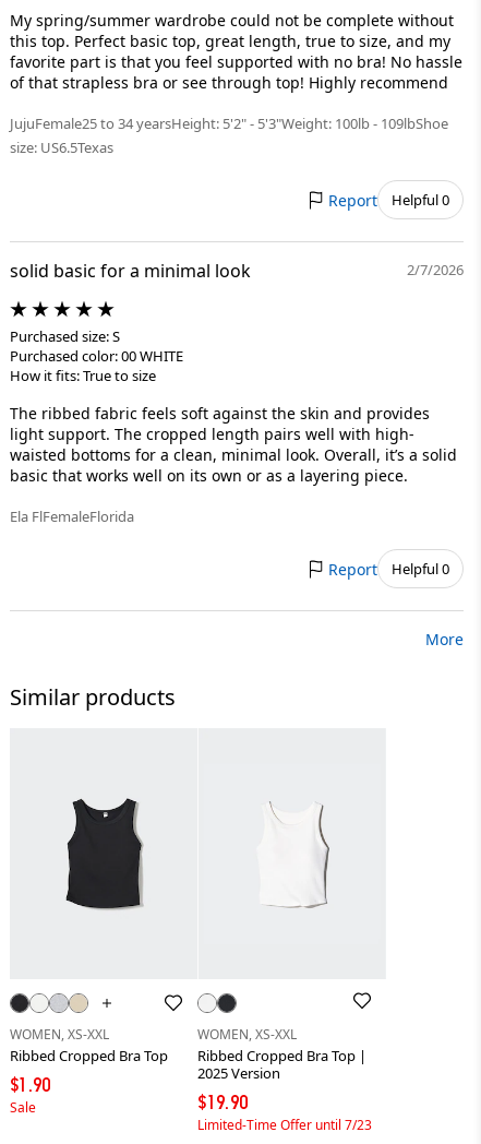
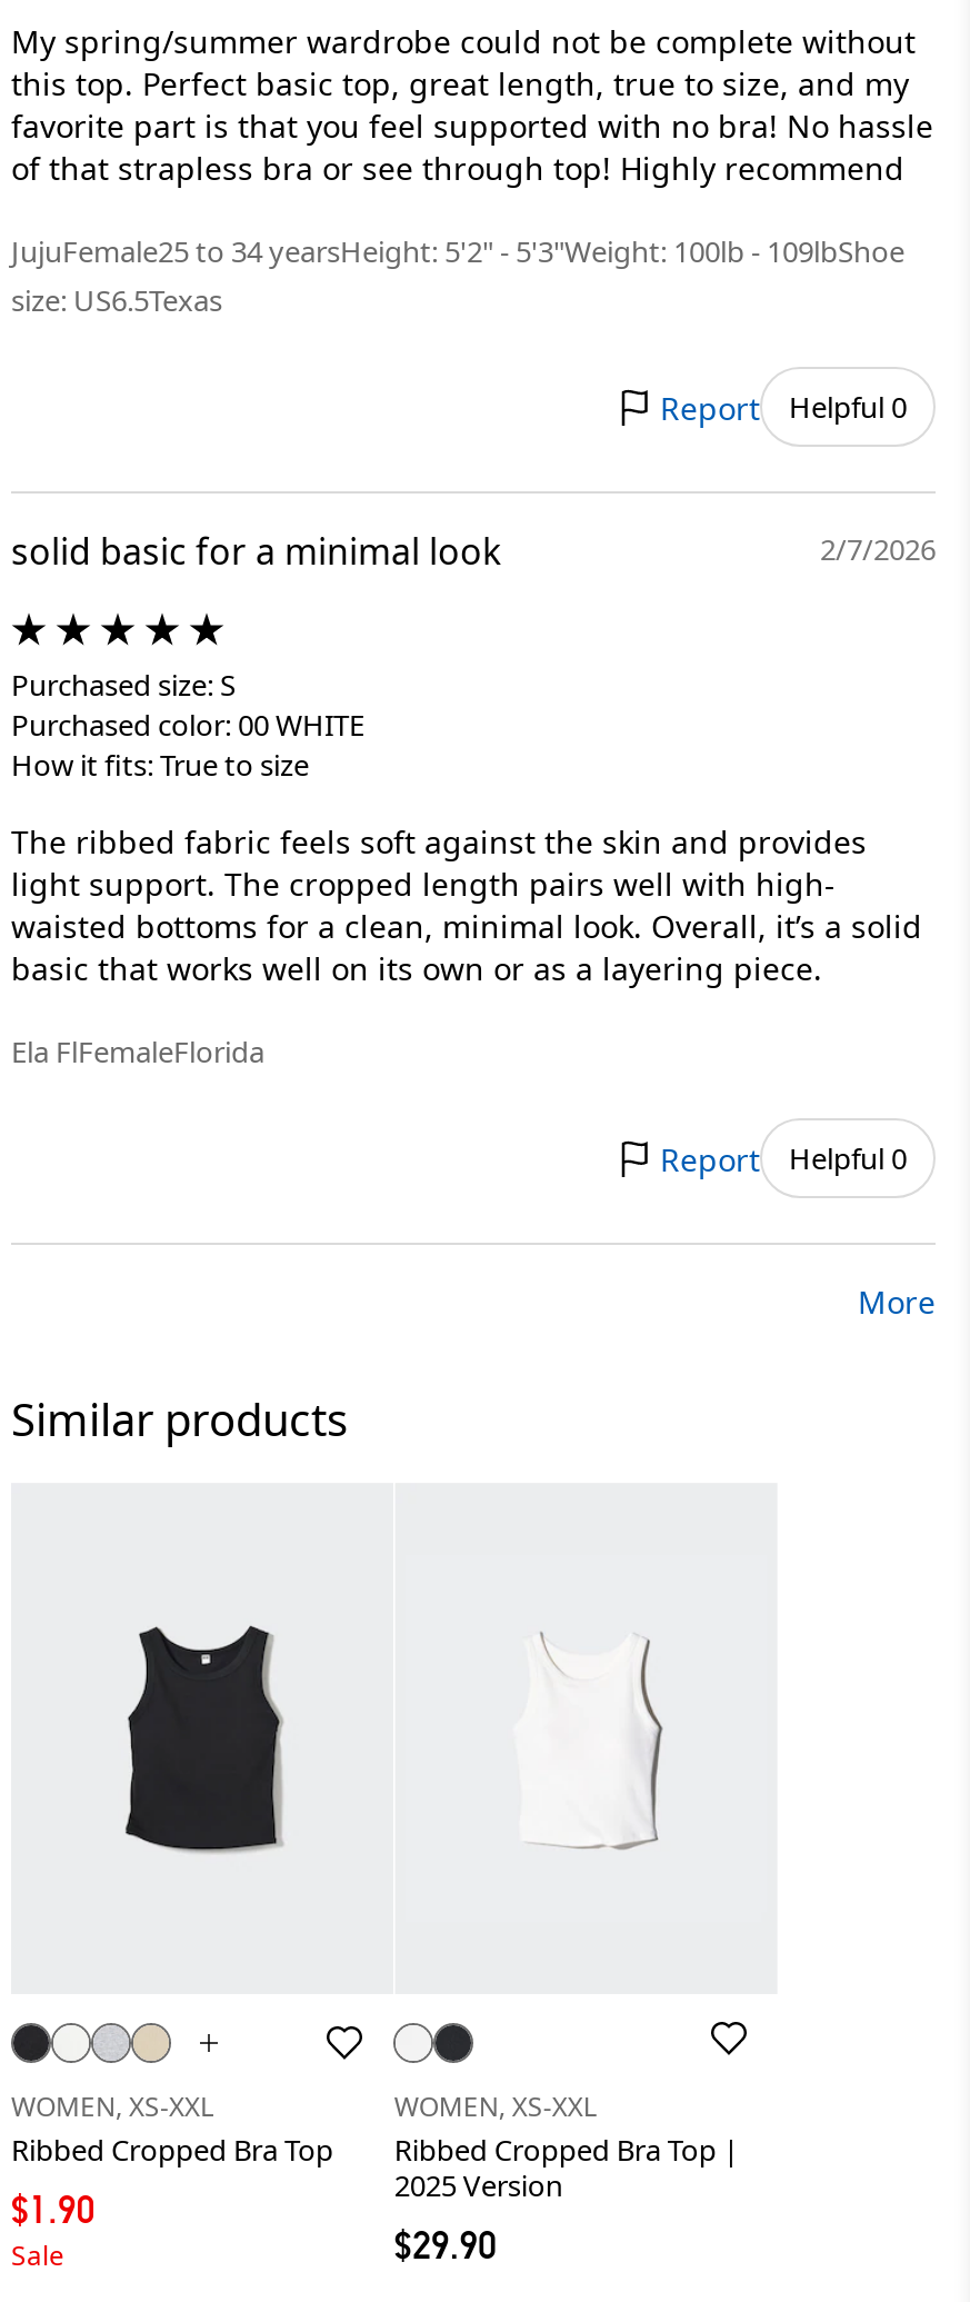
- $19.90
- Limited-Time Offer until 7/23
+ $29.90
